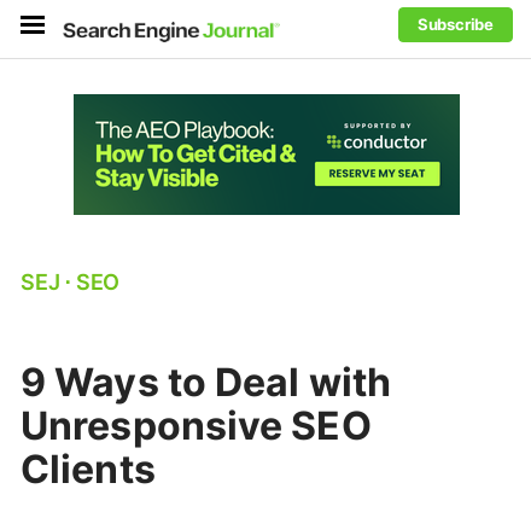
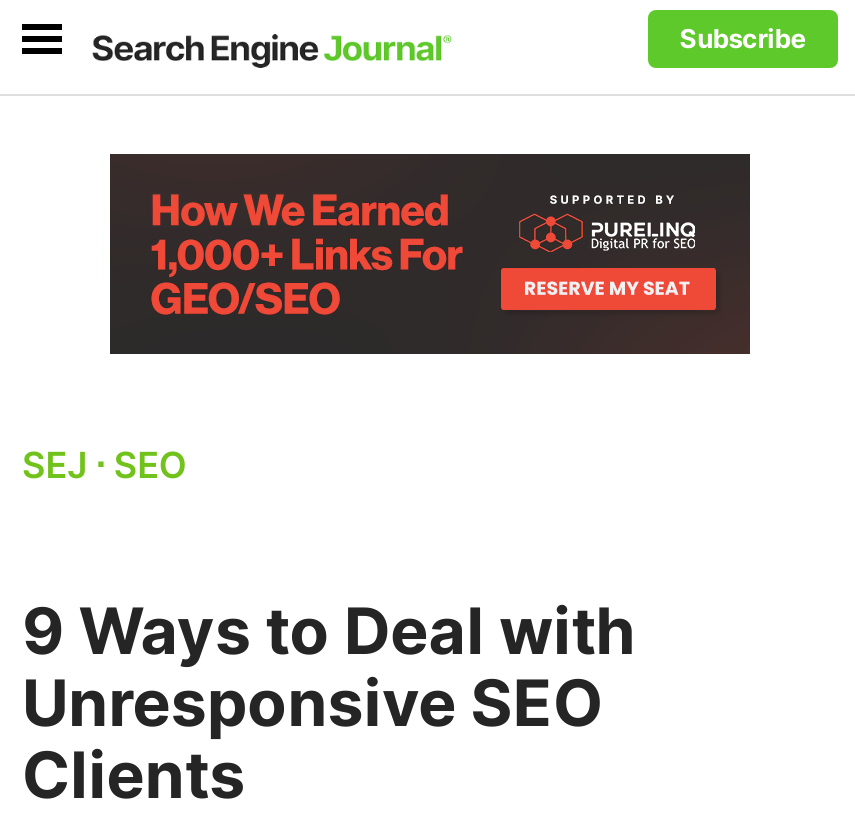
- [image]
+ [image]
